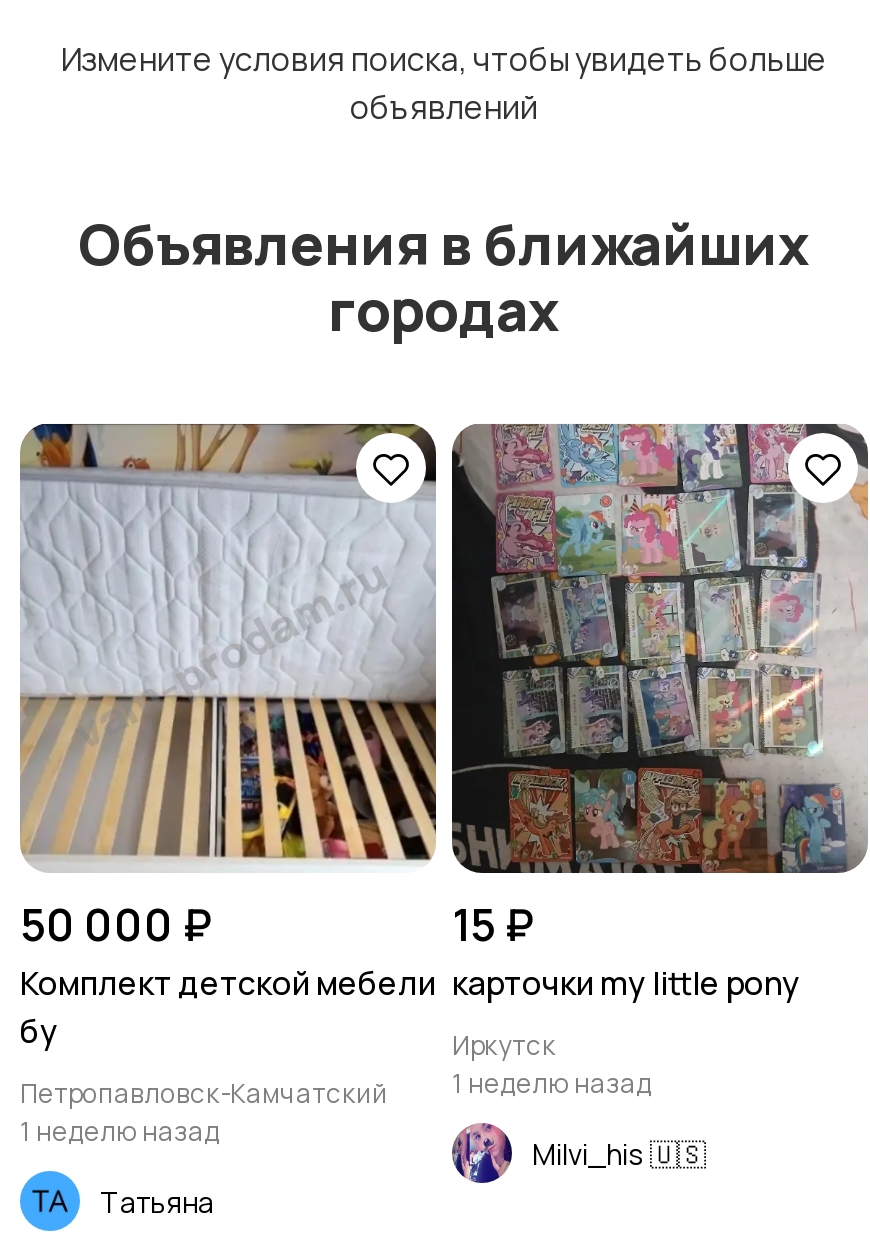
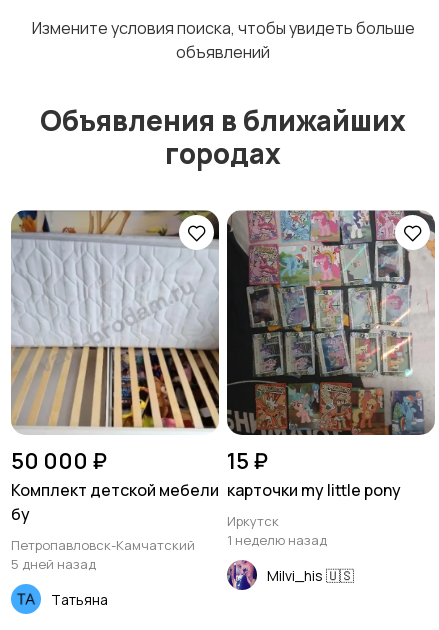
- 1 неделю назад
+ 5 дней назад
